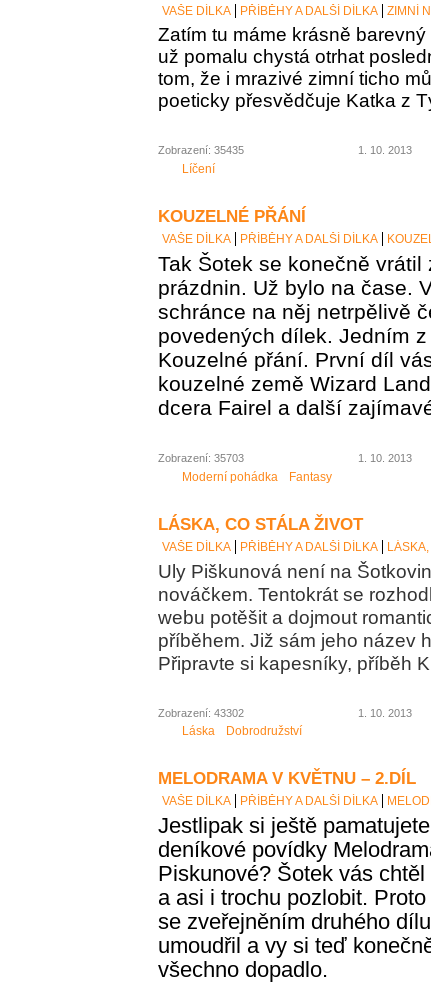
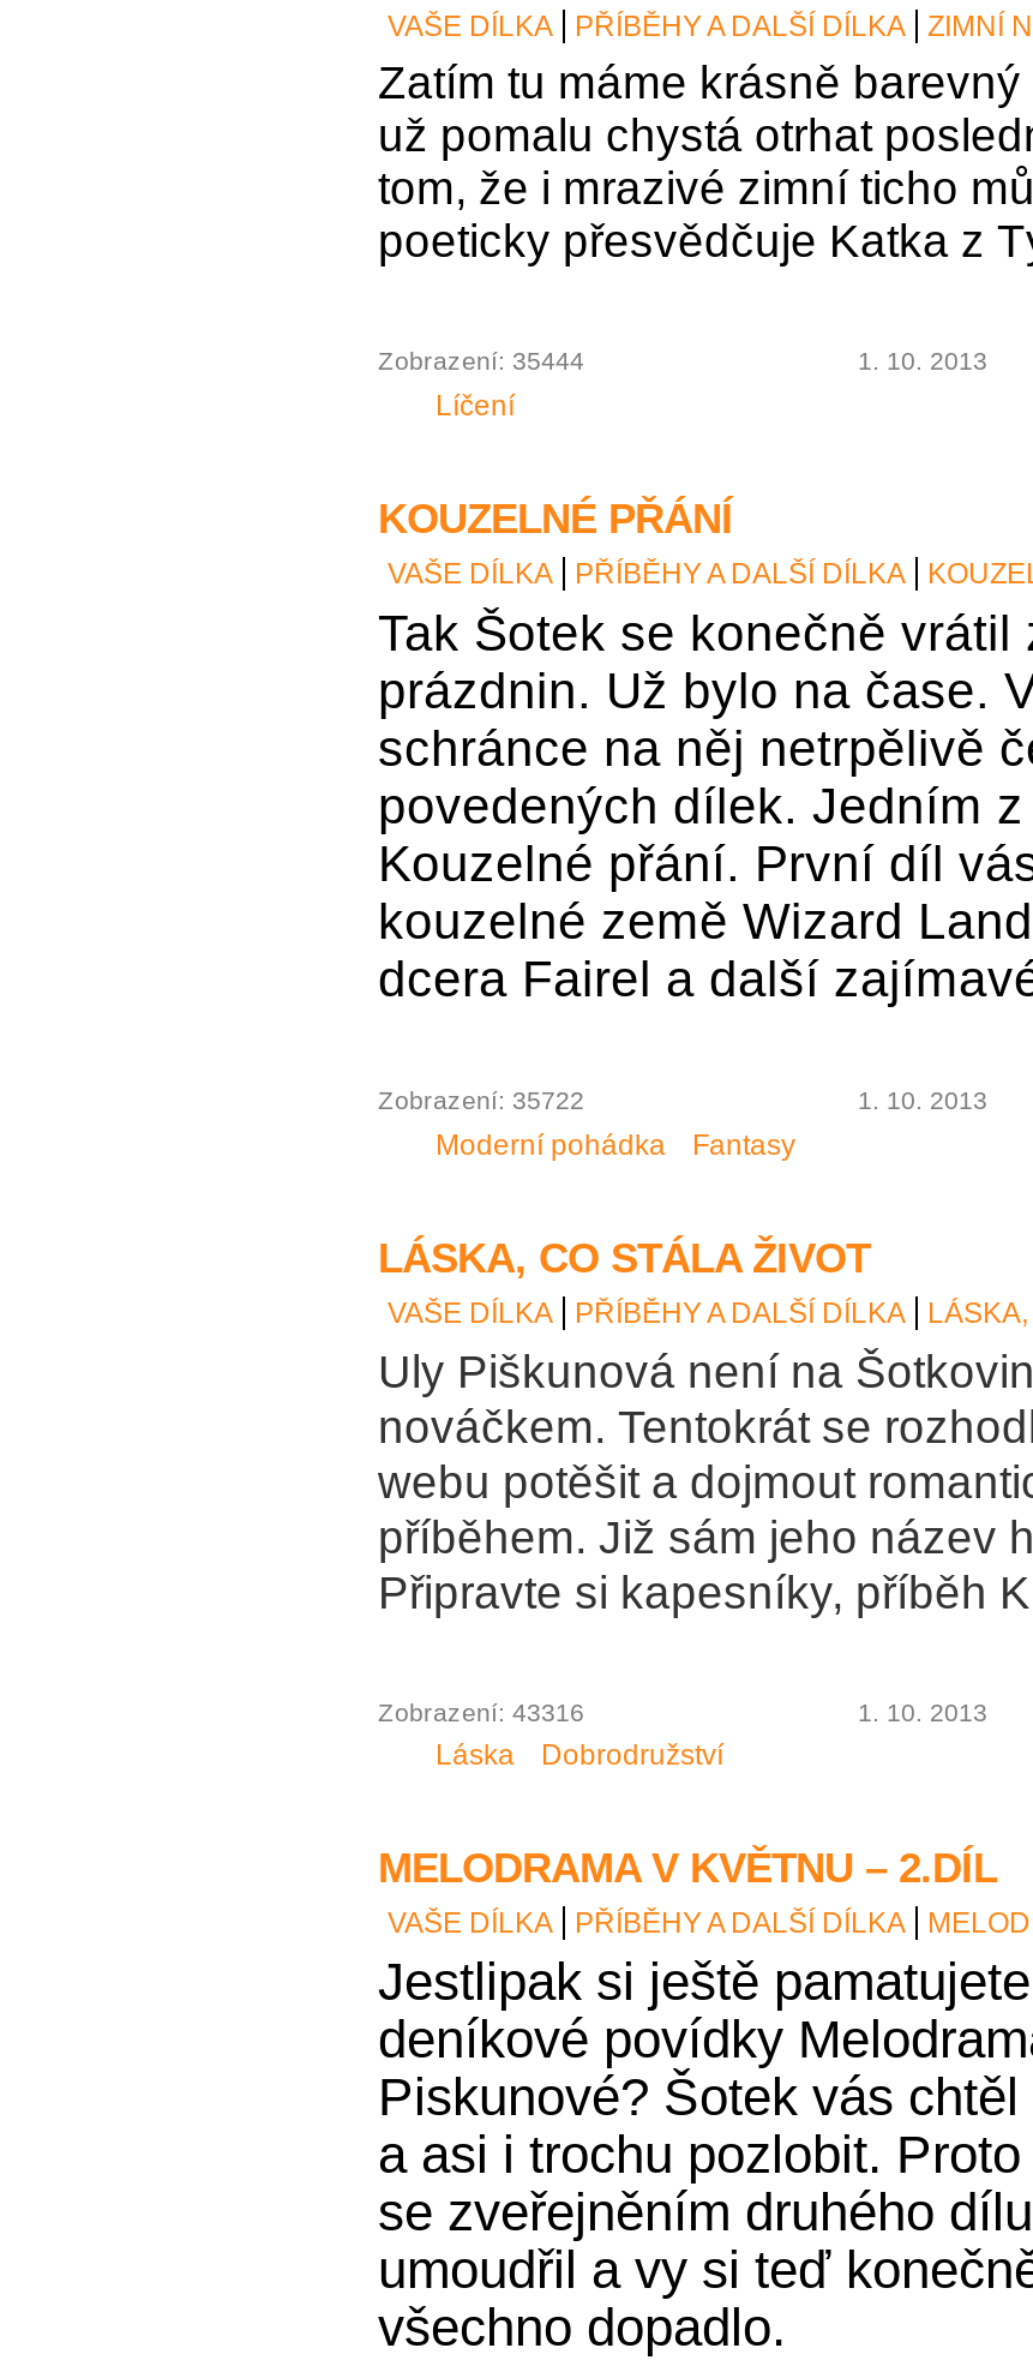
- Zobrazení: 35435
+ Zobrazení: 35444

- Zobrazení: 35703
+ Zobrazení: 35722

- Zobrazení: 43302
+ Zobrazení: 43316
